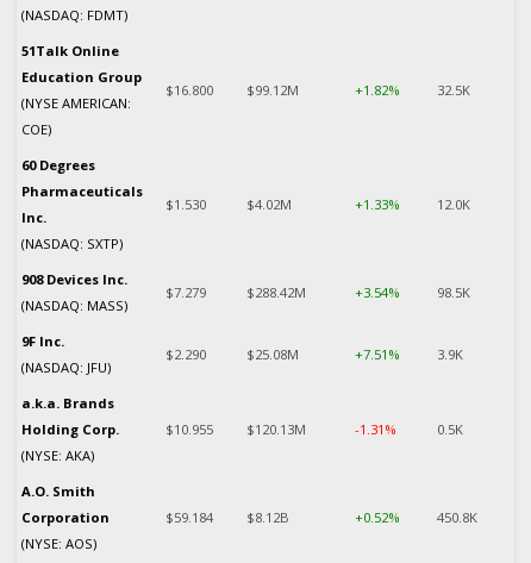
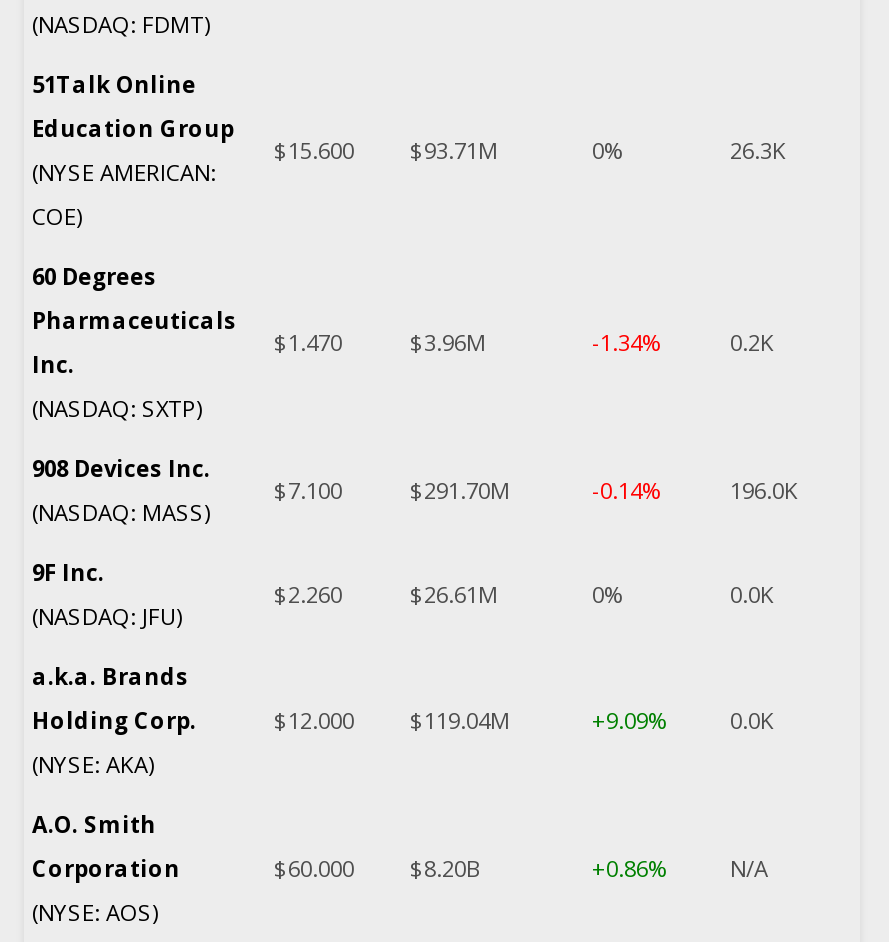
- $16.800
- $99.12M
- +1.82%
- 32.5K
+ $15.600
+ $93.71M
+ 0%
+ 26.3K

- $1.530
- $4.02M
- +1.33%
- 12.0K
+ $1.470
+ $3.96M
+ -1.34%
+ 0.2K

- $7.279
- $288.42M
- +3.54%
- 98.5K
+ $7.100
+ $291.70M
+ -0.14%
+ 196.0K

- $2.290
- $25.08M
- +7.51%
- 3.9K
+ $2.260
+ $26.61M
+ 0%
+ 0.0K

- $10.955
- $120.13M
- -1.31%
- 0.5K
+ $12.000
+ $119.04M
+ +9.09%
+ 0.0K

- $59.184
- $8.12B
- +0.52%
- 450.8K
+ $60.000
+ $8.20B
+ +0.86%
+ N/A
